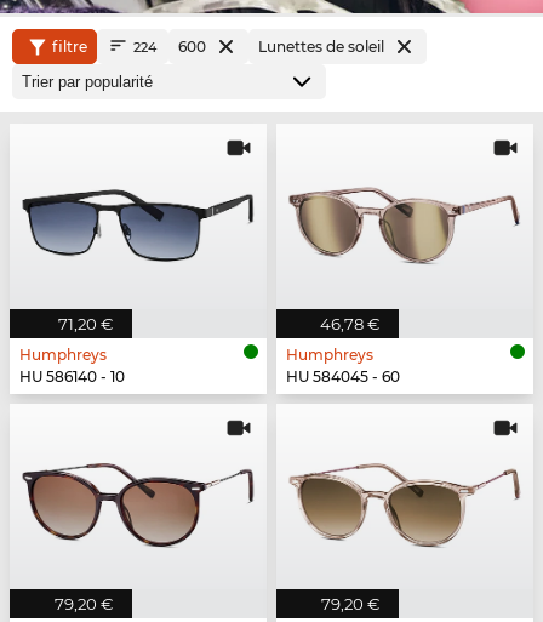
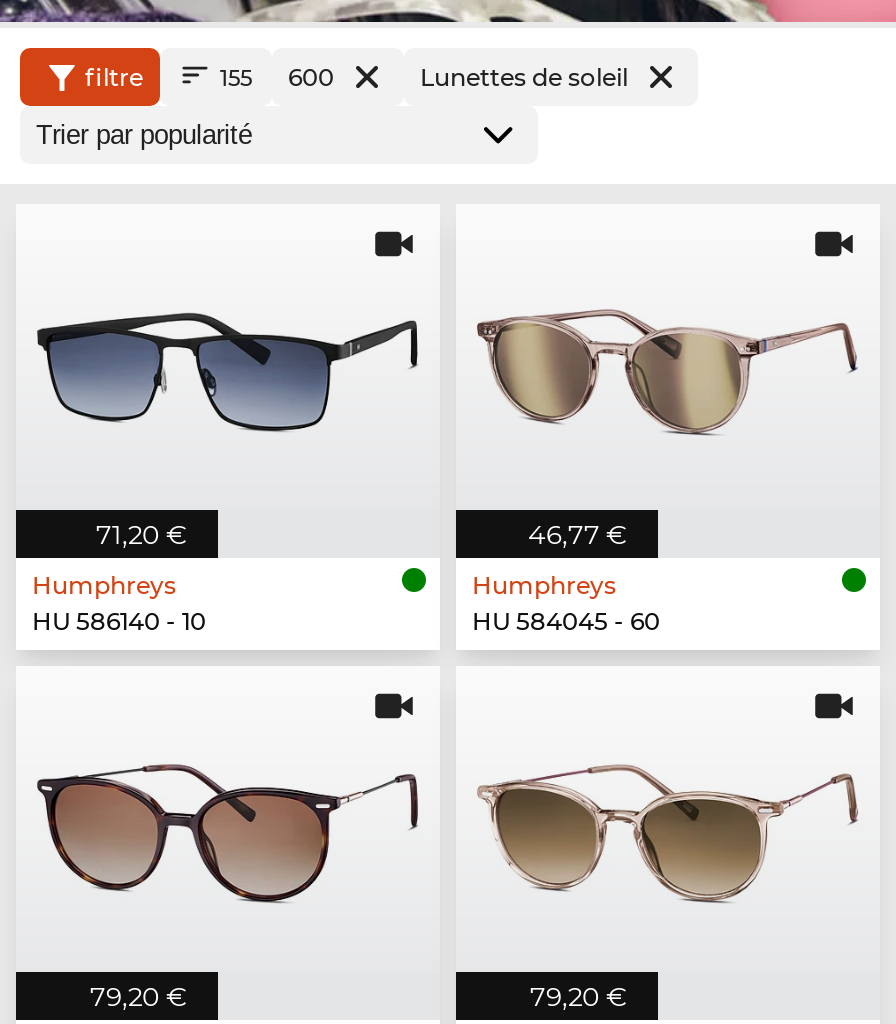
- 224 600
+ 155 600

- 46,78 €
+ 46,77 €
